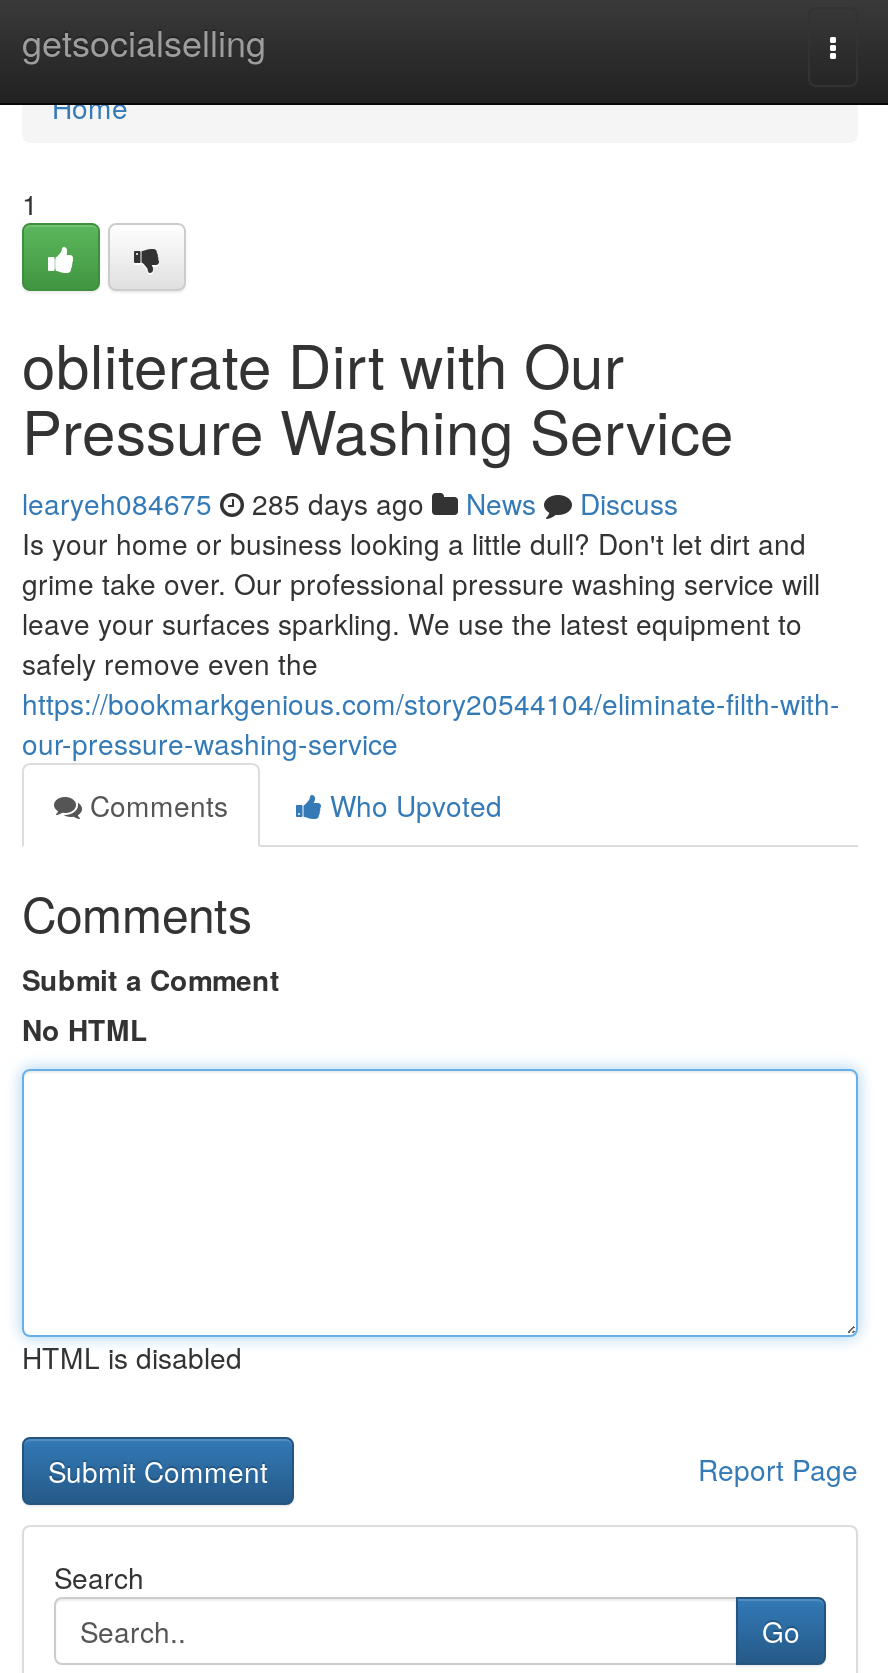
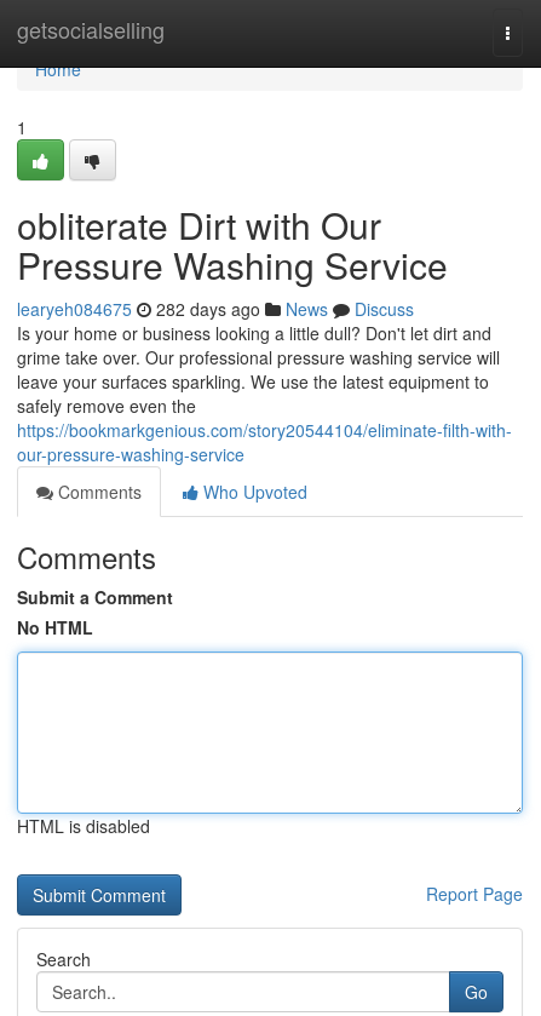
- learyeh084675 285 days ago News Discuss
+ learyeh084675 282 days ago News Discuss
